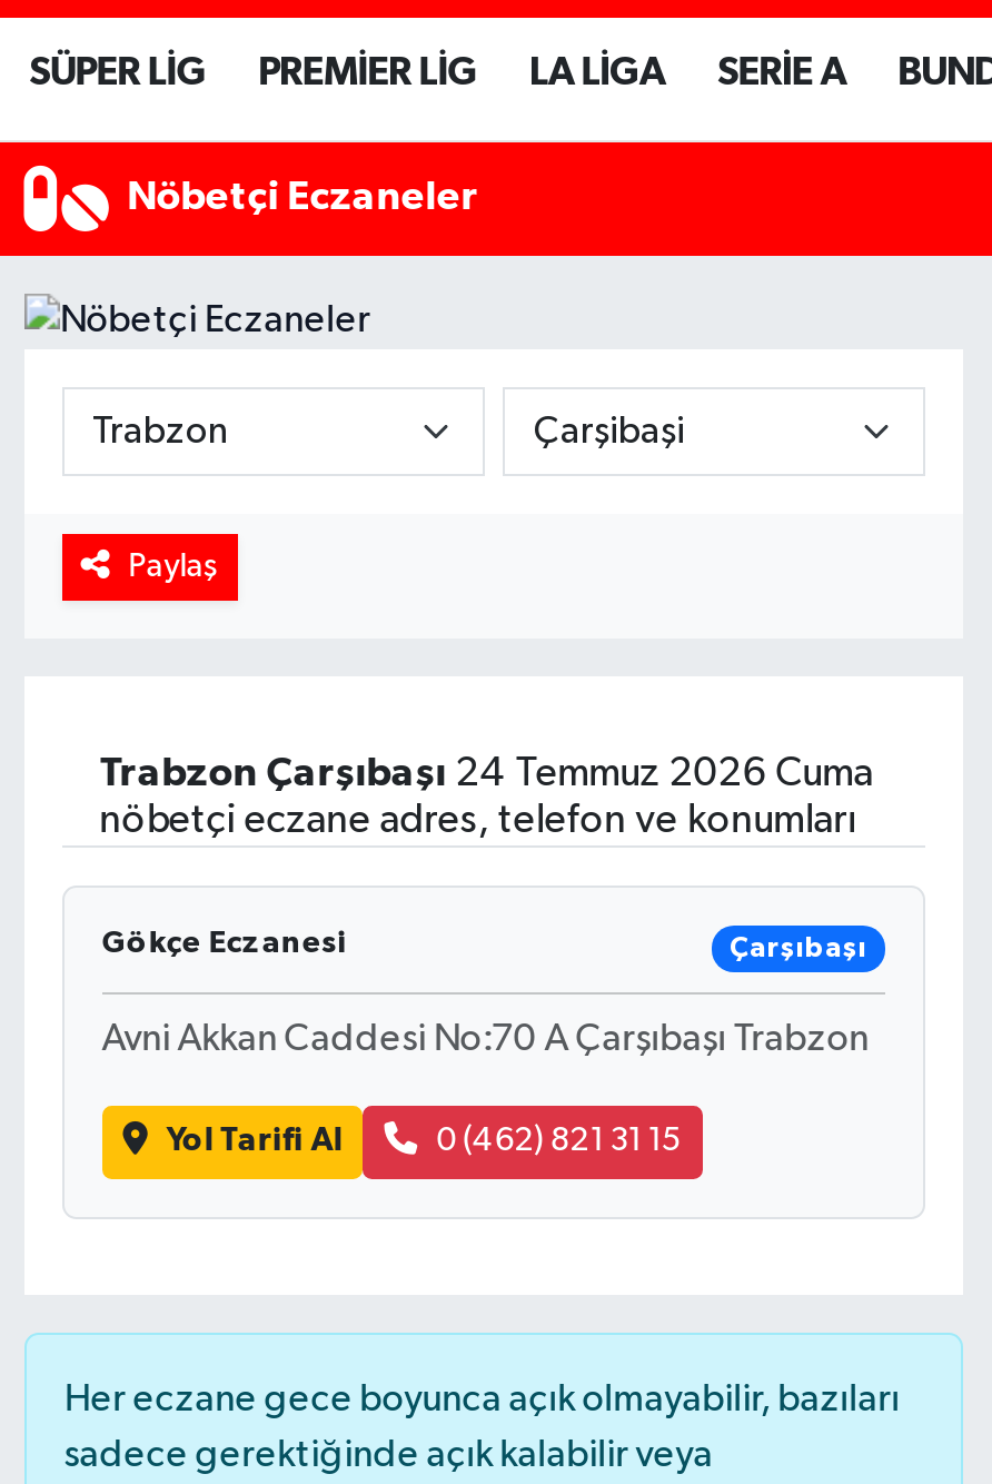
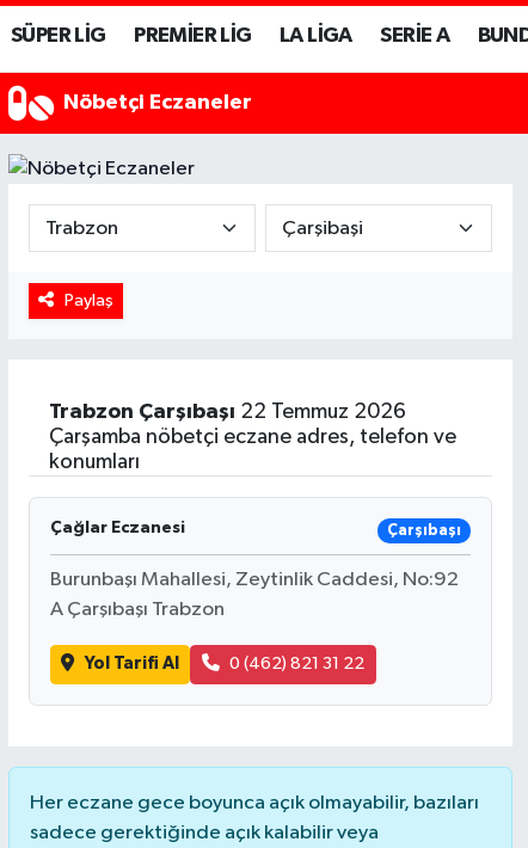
- Trabzon Çarşıbaşı 24 Temmuz 2026 Cuma
- nöbetçi eczane adres, telefon ve konumları
+ Trabzon Çarşıbaşı 22 Temmuz 2026
+ Çarşamba nöbetçi eczane adres, telefon ve
+ konumları

- Gökçe Eczanesi
+ Çağlar Eczanesi

- Avni Akkan Caddesi No:70 A Çarşıbaşı Trabzon
+ Burunbaşı Mahallesi, Zeytinlik Caddesi, No:92
+ A Çarşıbaşı Trabzon

- 0 (462) 821 31 15
+ 0 (462) 821 31 22
